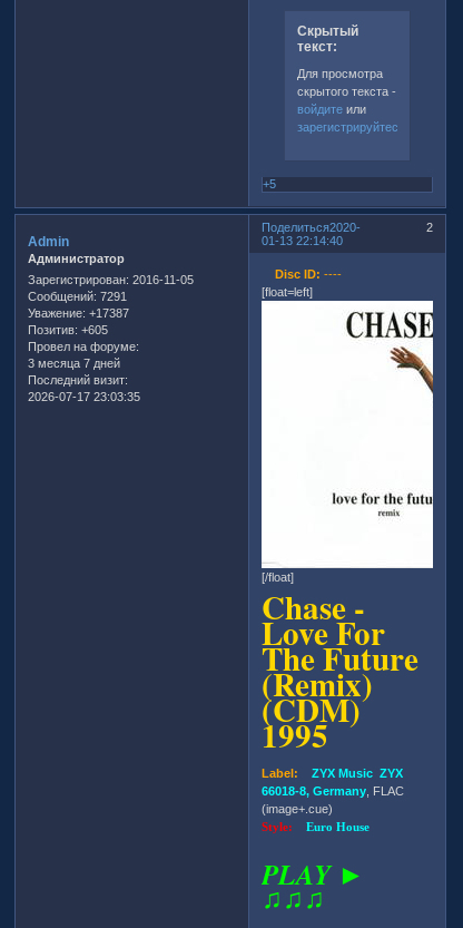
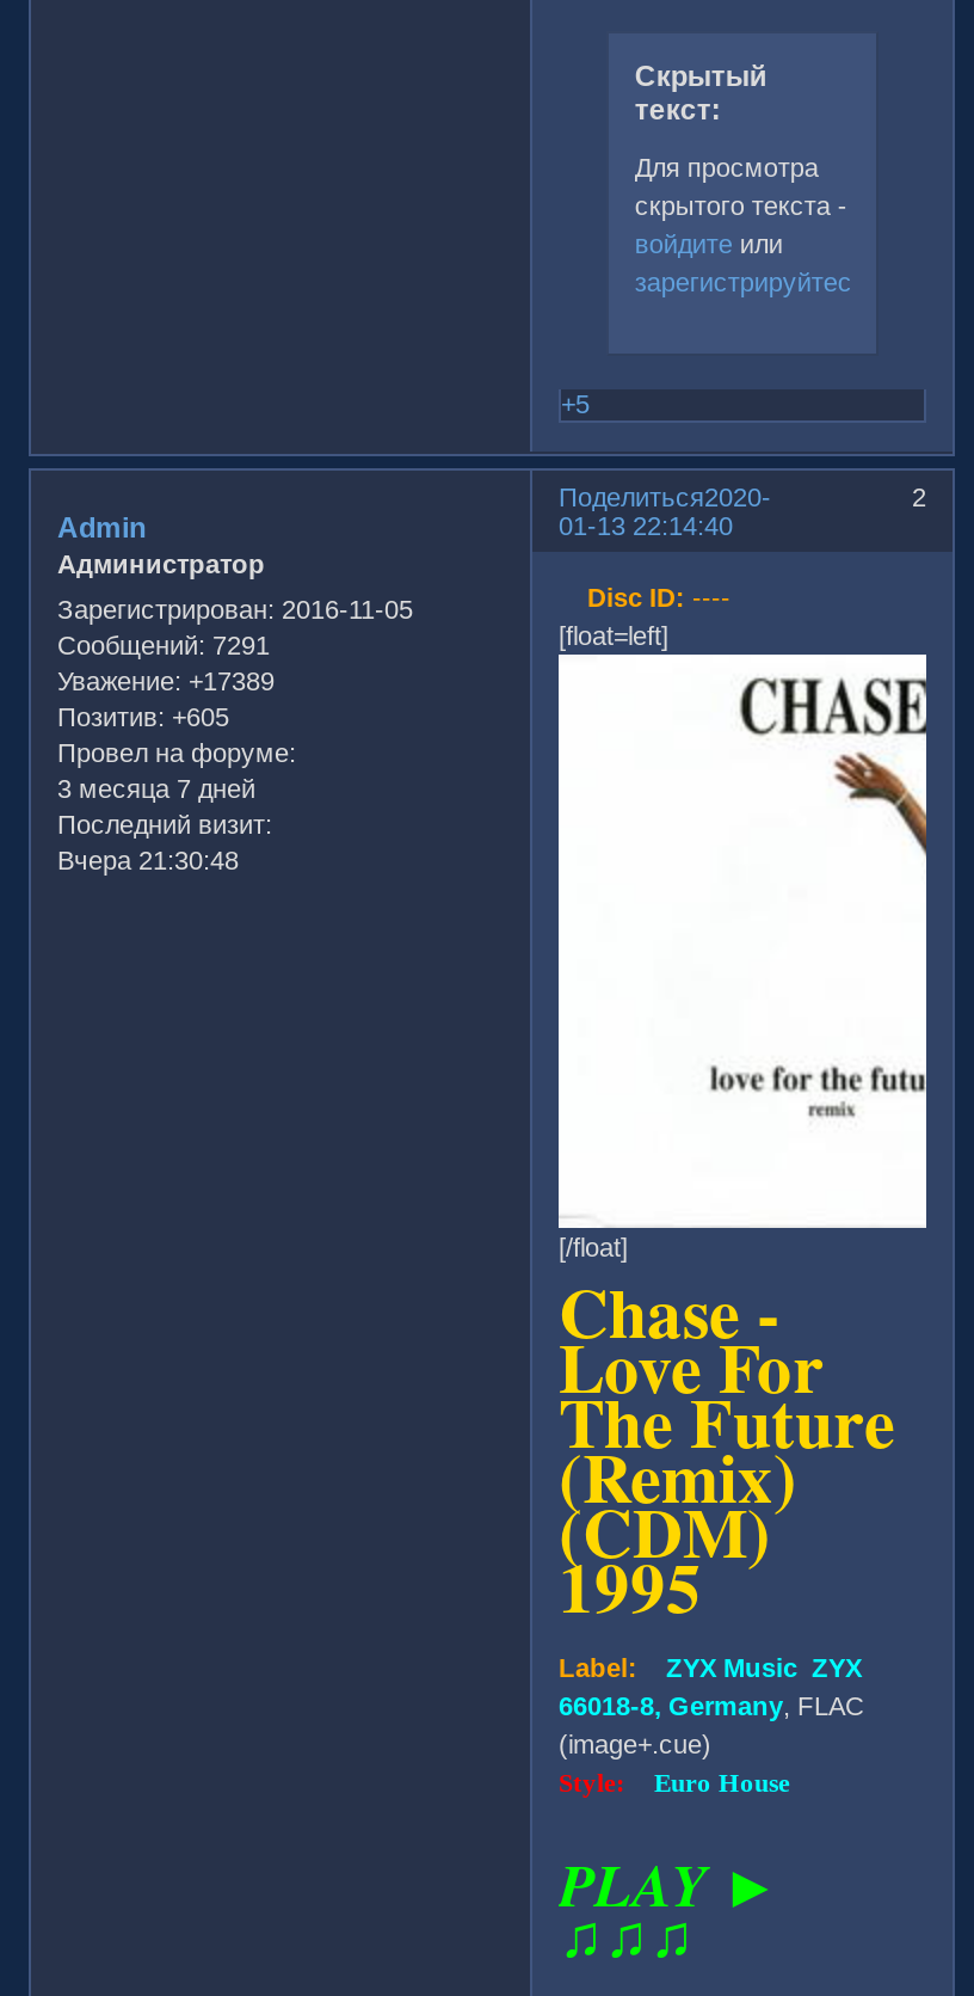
- Уважение: +17387
+ Уважение: +17389

- 2026-07-17 23:03:35
+ Вчера 21:30:48
